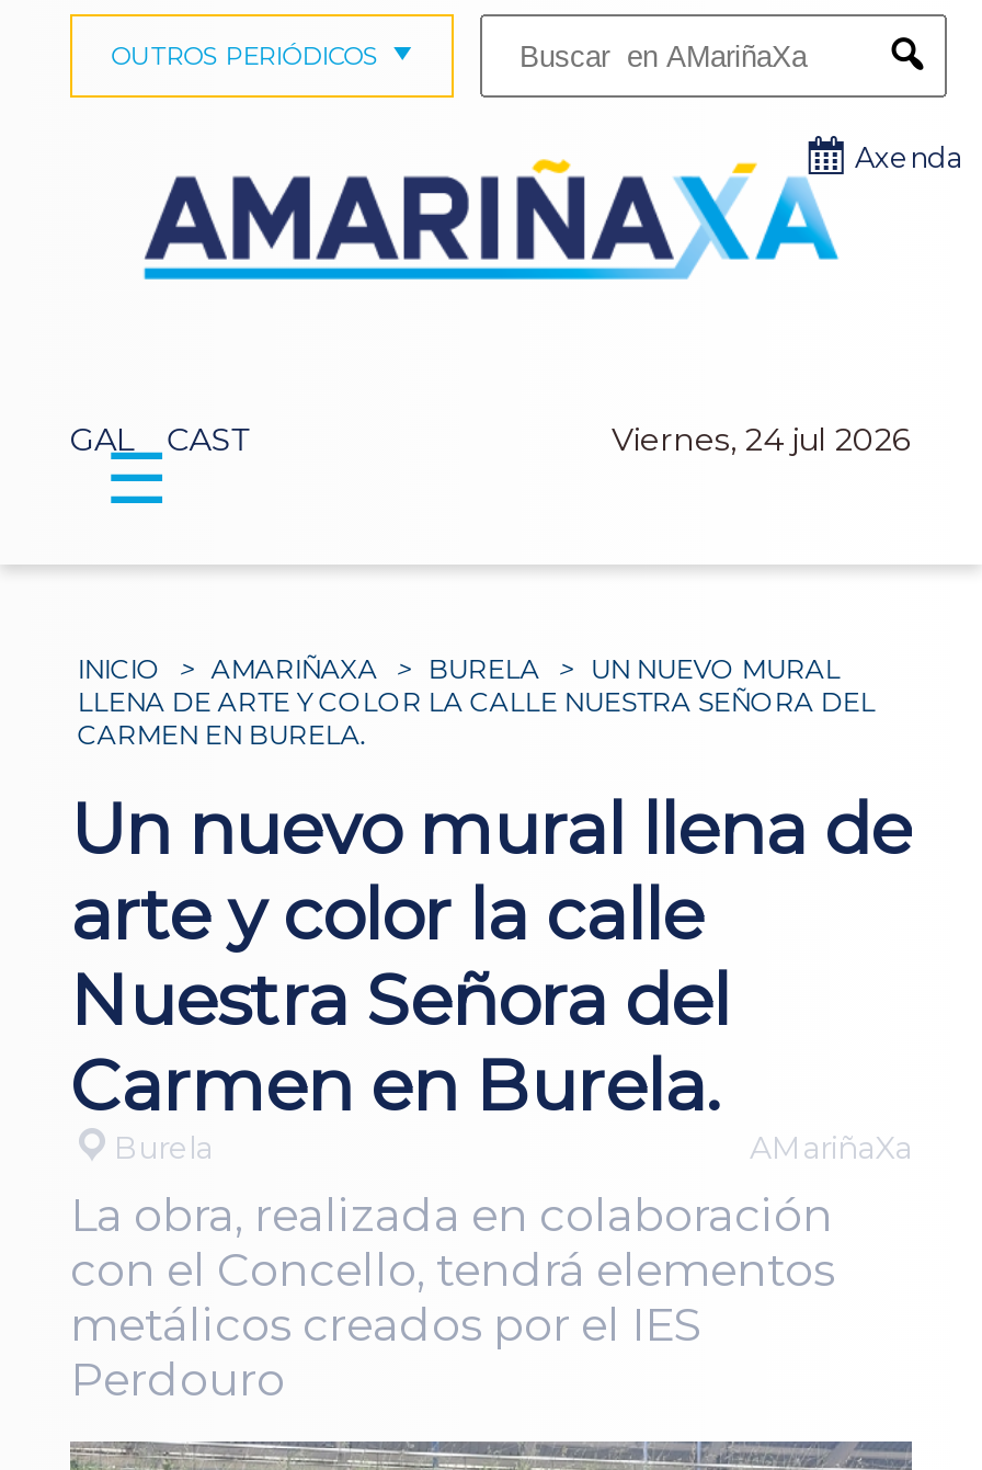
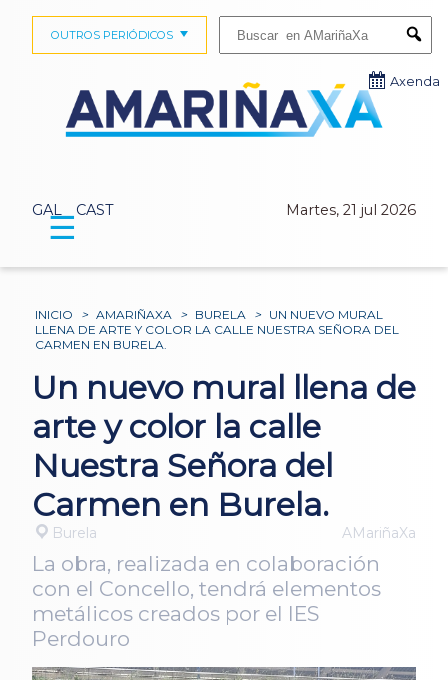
- Viernes, 24 jul 2026
+ Martes, 21 jul 2026
